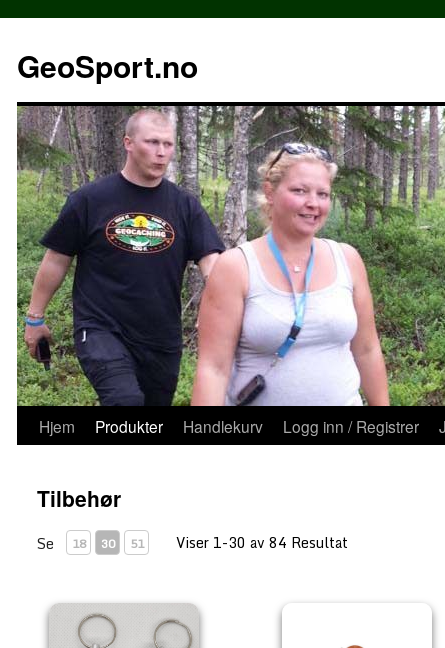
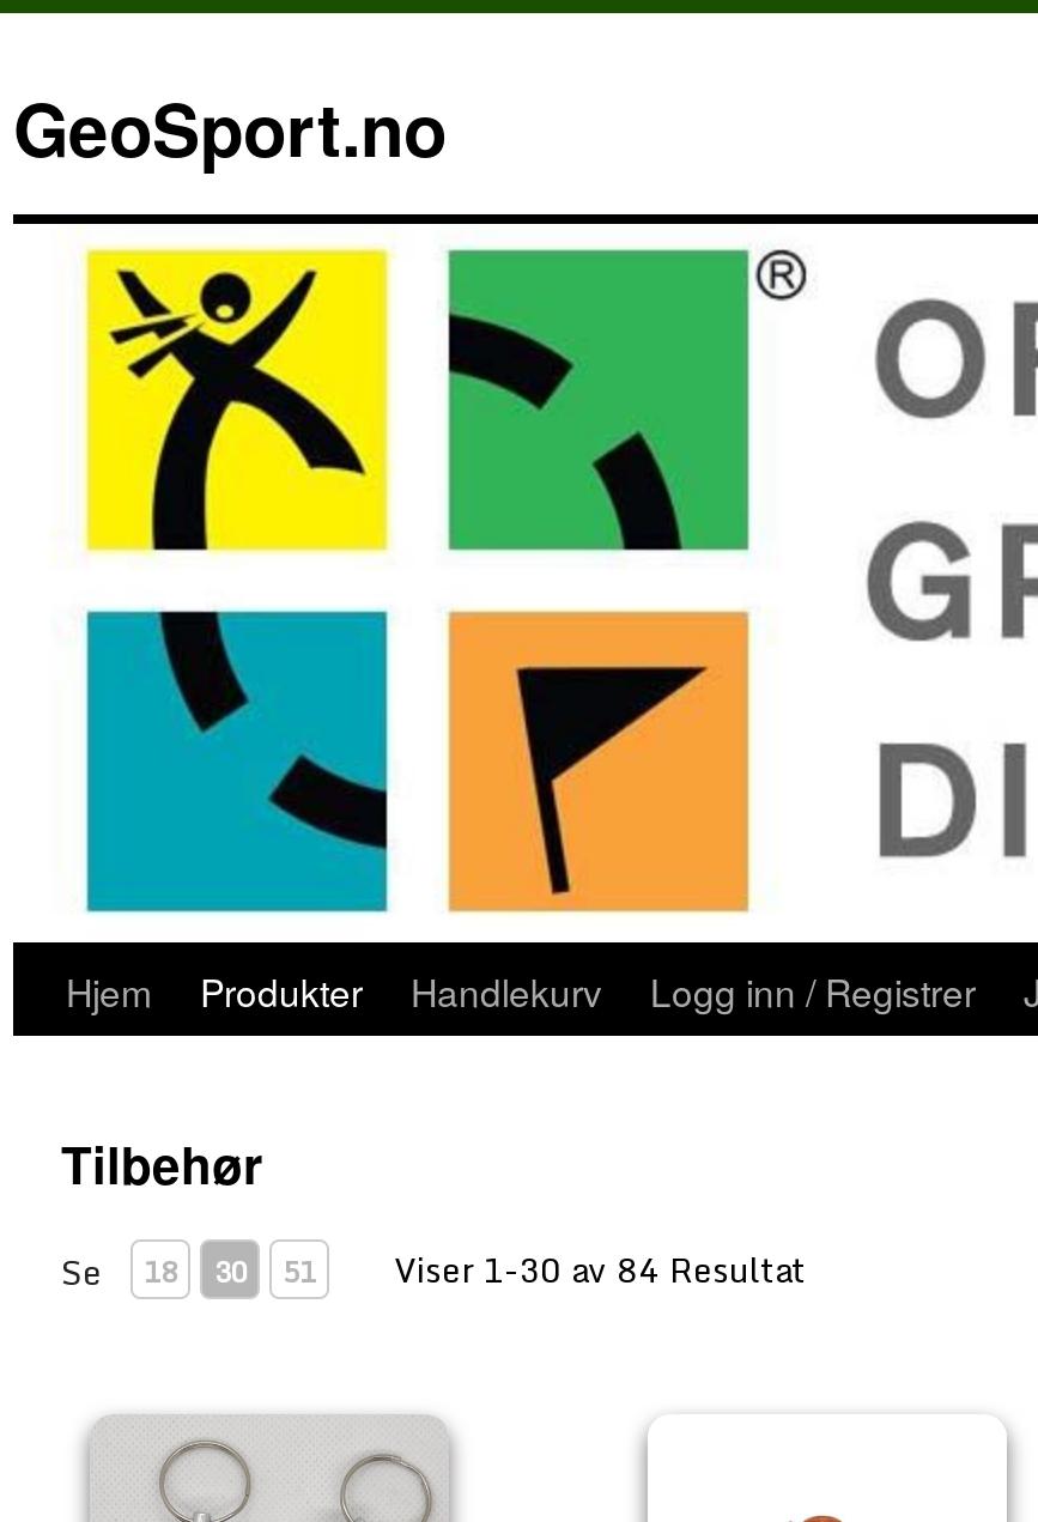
- [image]
+ [image]
